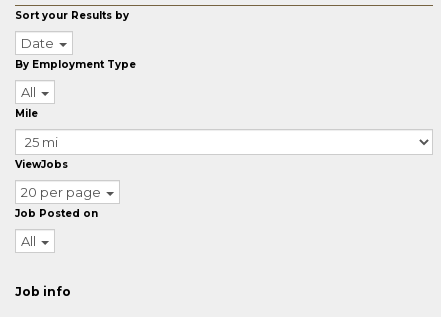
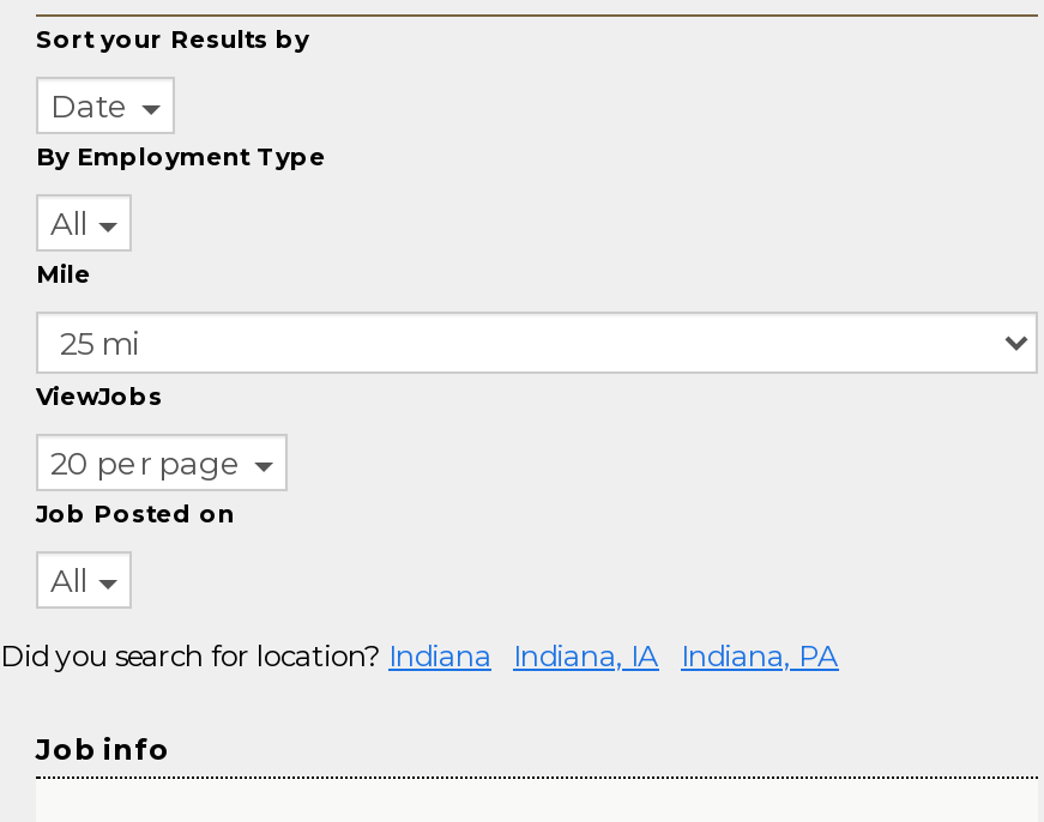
+ Did you search for location? Indiana Indiana, IA Indiana, PA
